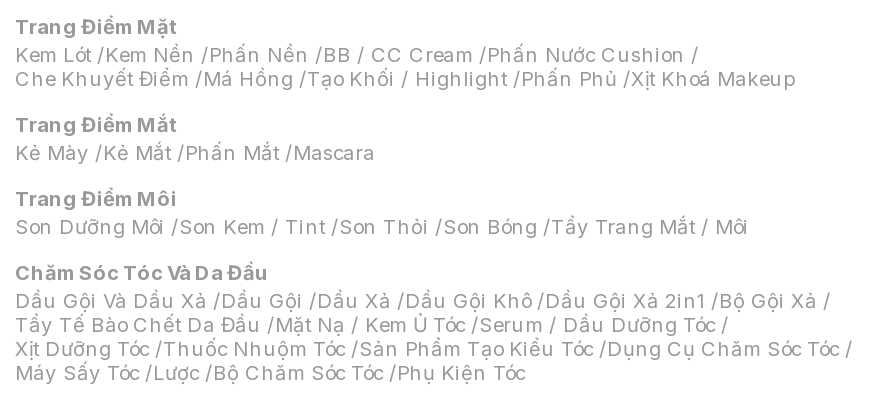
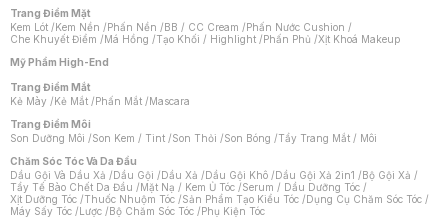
+ Mỹ Phẩm High-End
